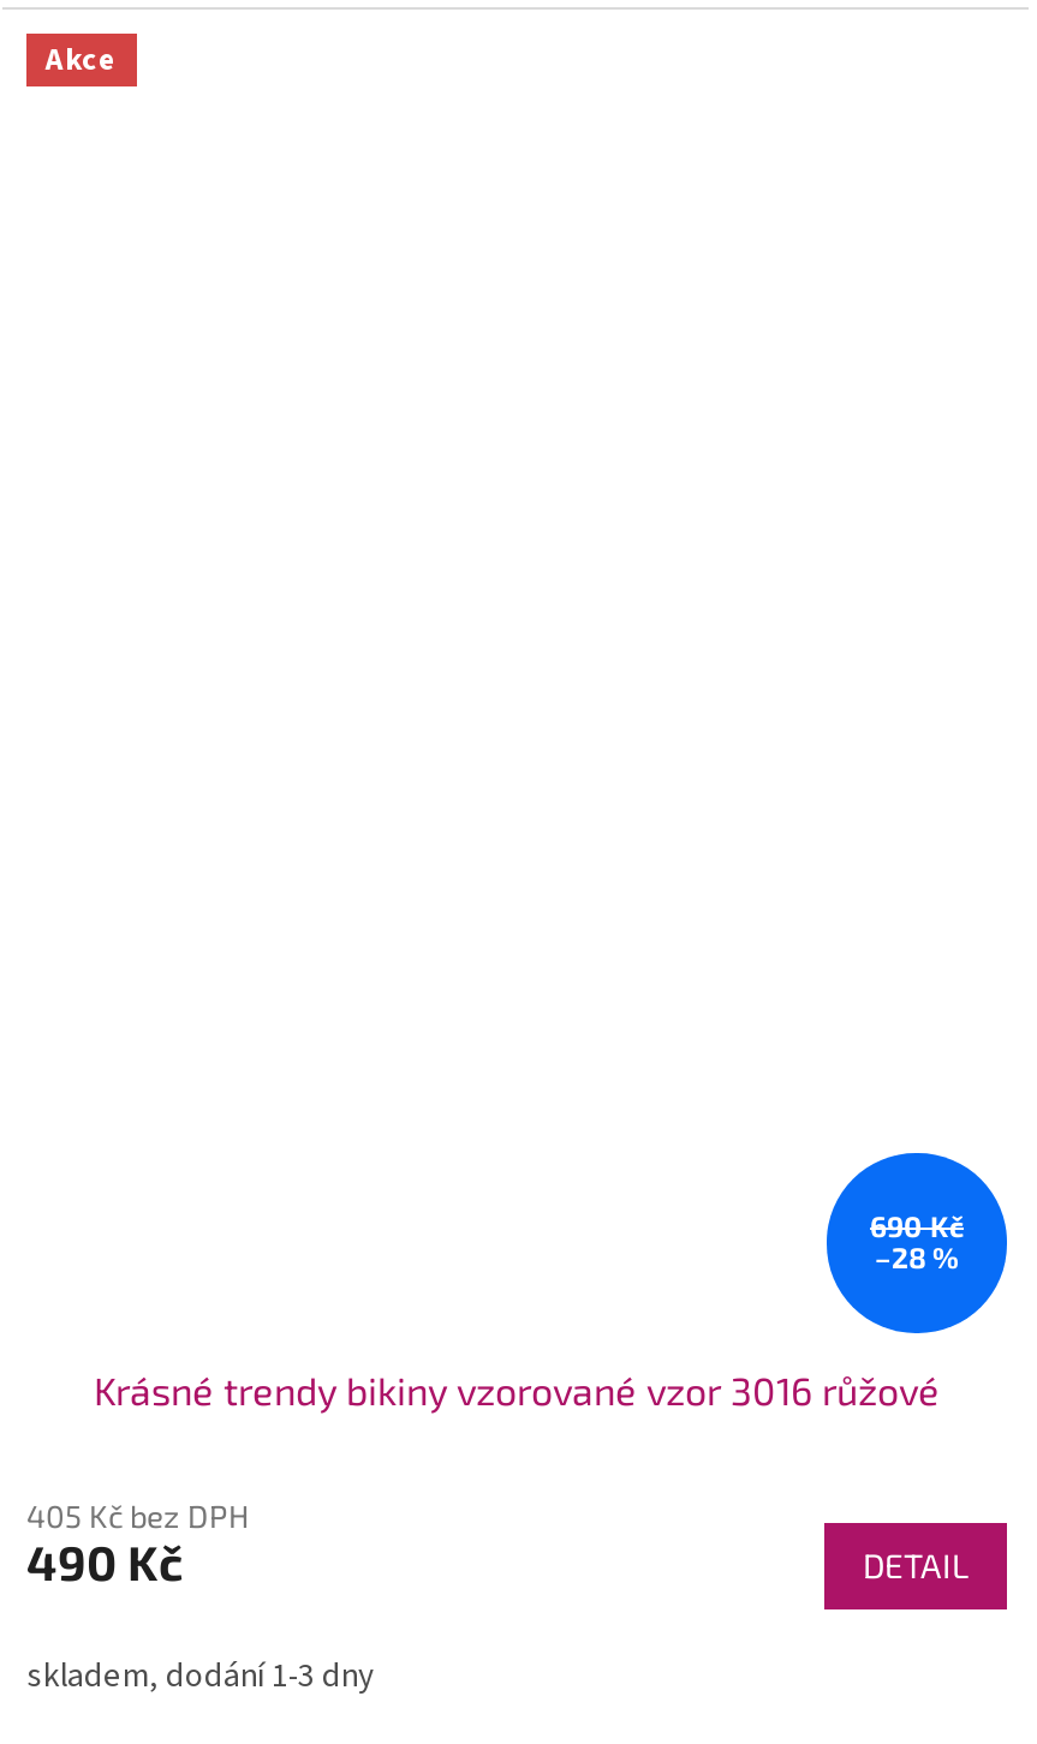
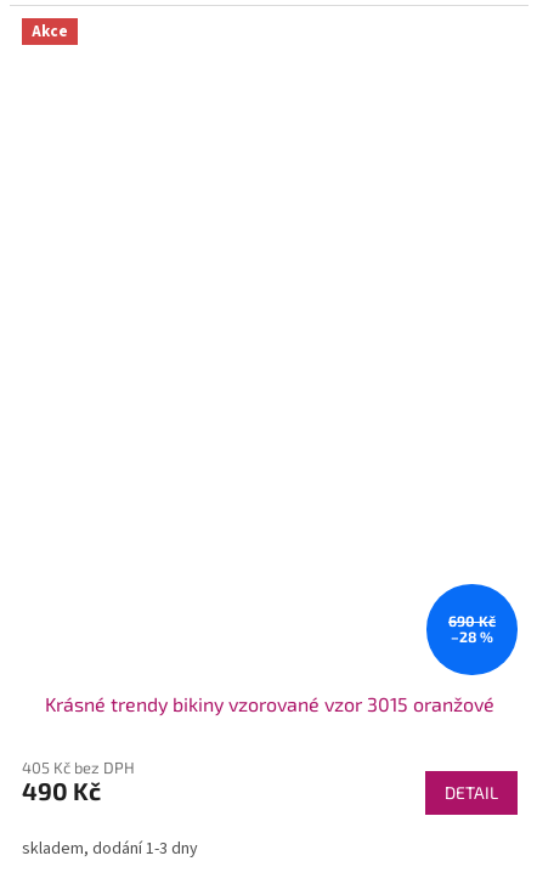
- Krásné trendy bikiny vzorované vzor 3016 růžové
+ Krásné trendy bikiny vzorované vzor 3015 oranžové
